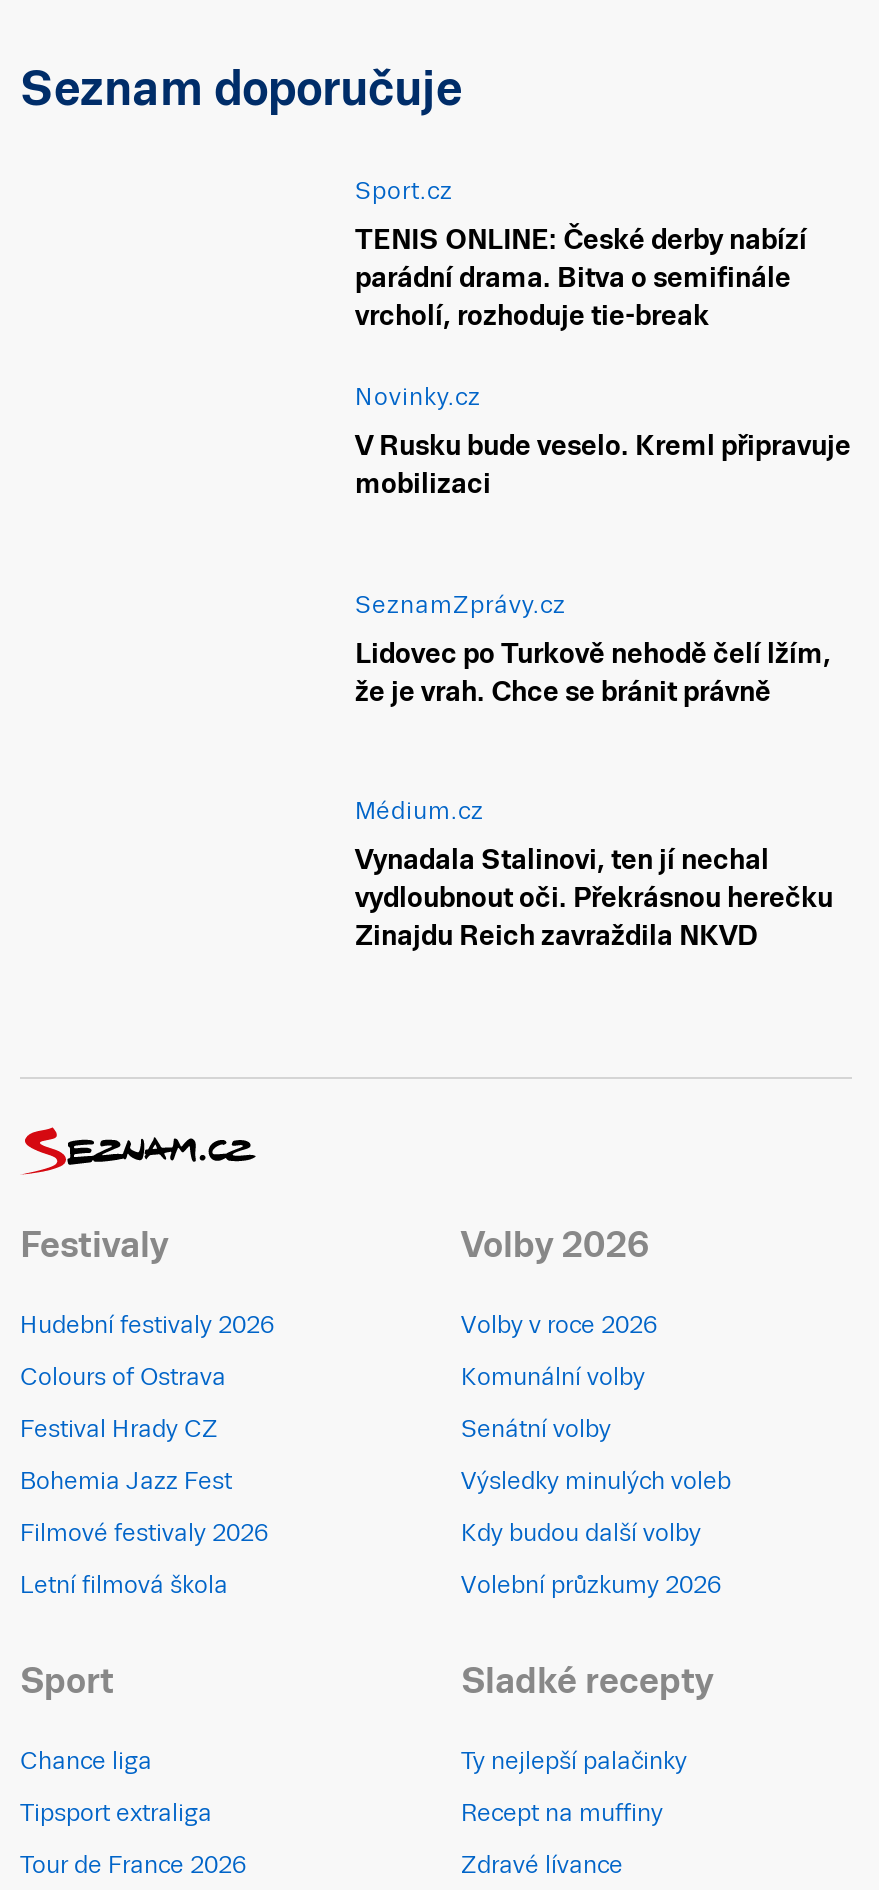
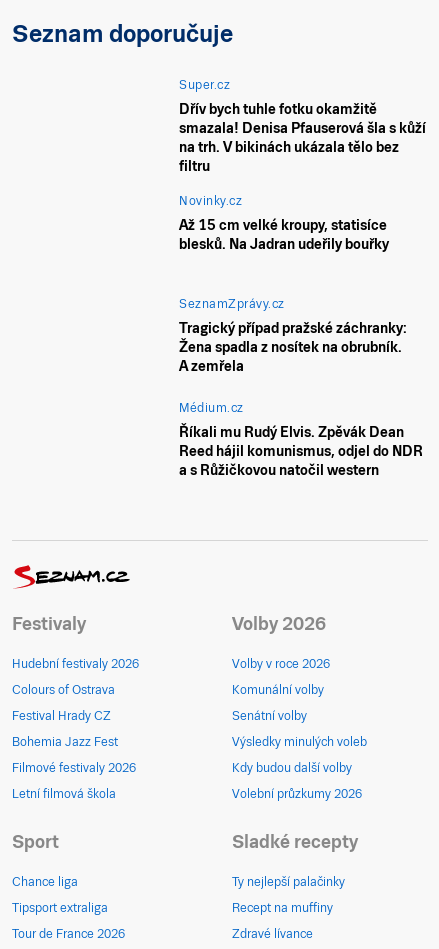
- Sport.cz
+ Super.cz

- TENIS ONLINE: České derby nabízí
- parádní drama. Bitva o semifinále
- vrcholí, rozhoduje tie-break
+ Dřív bych tuhle fotku okamžitě
+ smazala! Denisa Pfauserová šla s kůží
+ na trh. V bikinách ukázala tělo bez
+ filtru

- V Rusku bude veselo. Kreml připravuje
- mobilizaci
+ Až 15 cm velké kroupy, statisíce
+ blesků. Na Jadran udeřily bouřky

- Lidovec po Turkově nehodě čelí lžím,
- že je vrah. Chce se bránit právně
+ Tragický případ pražské záchranky:
+ Žena spadla z nosítek na obrubník.
+ A zemřela

- Vynadala Stalinovi, ten jí nechal
- vydloubnout oči. Překrásnou herečku
- Zinajdu Reich zavraždila NKVD
+ Říkali mu Rudý Elvis. Zpěvák Dean
+ Reed hájil komunismus, odjel do NDR
+ a s Růžičkovou natočil western
